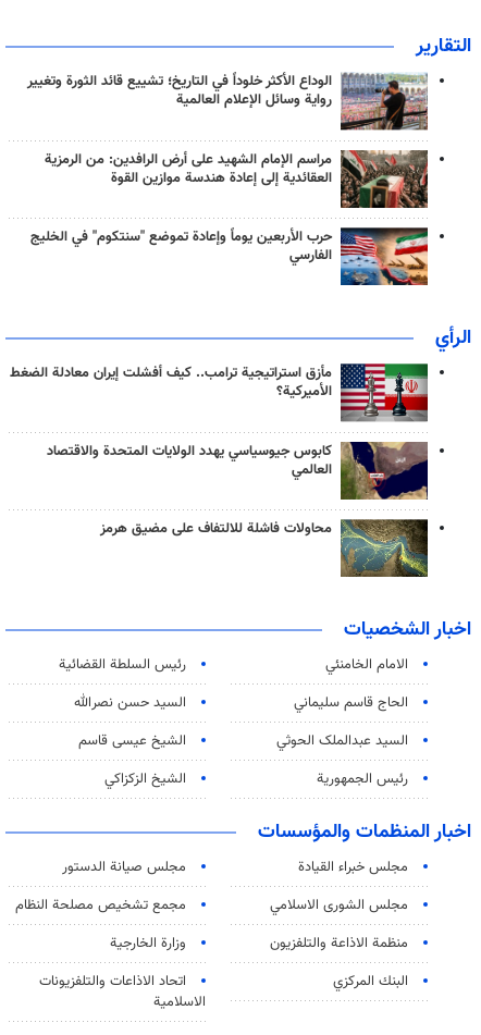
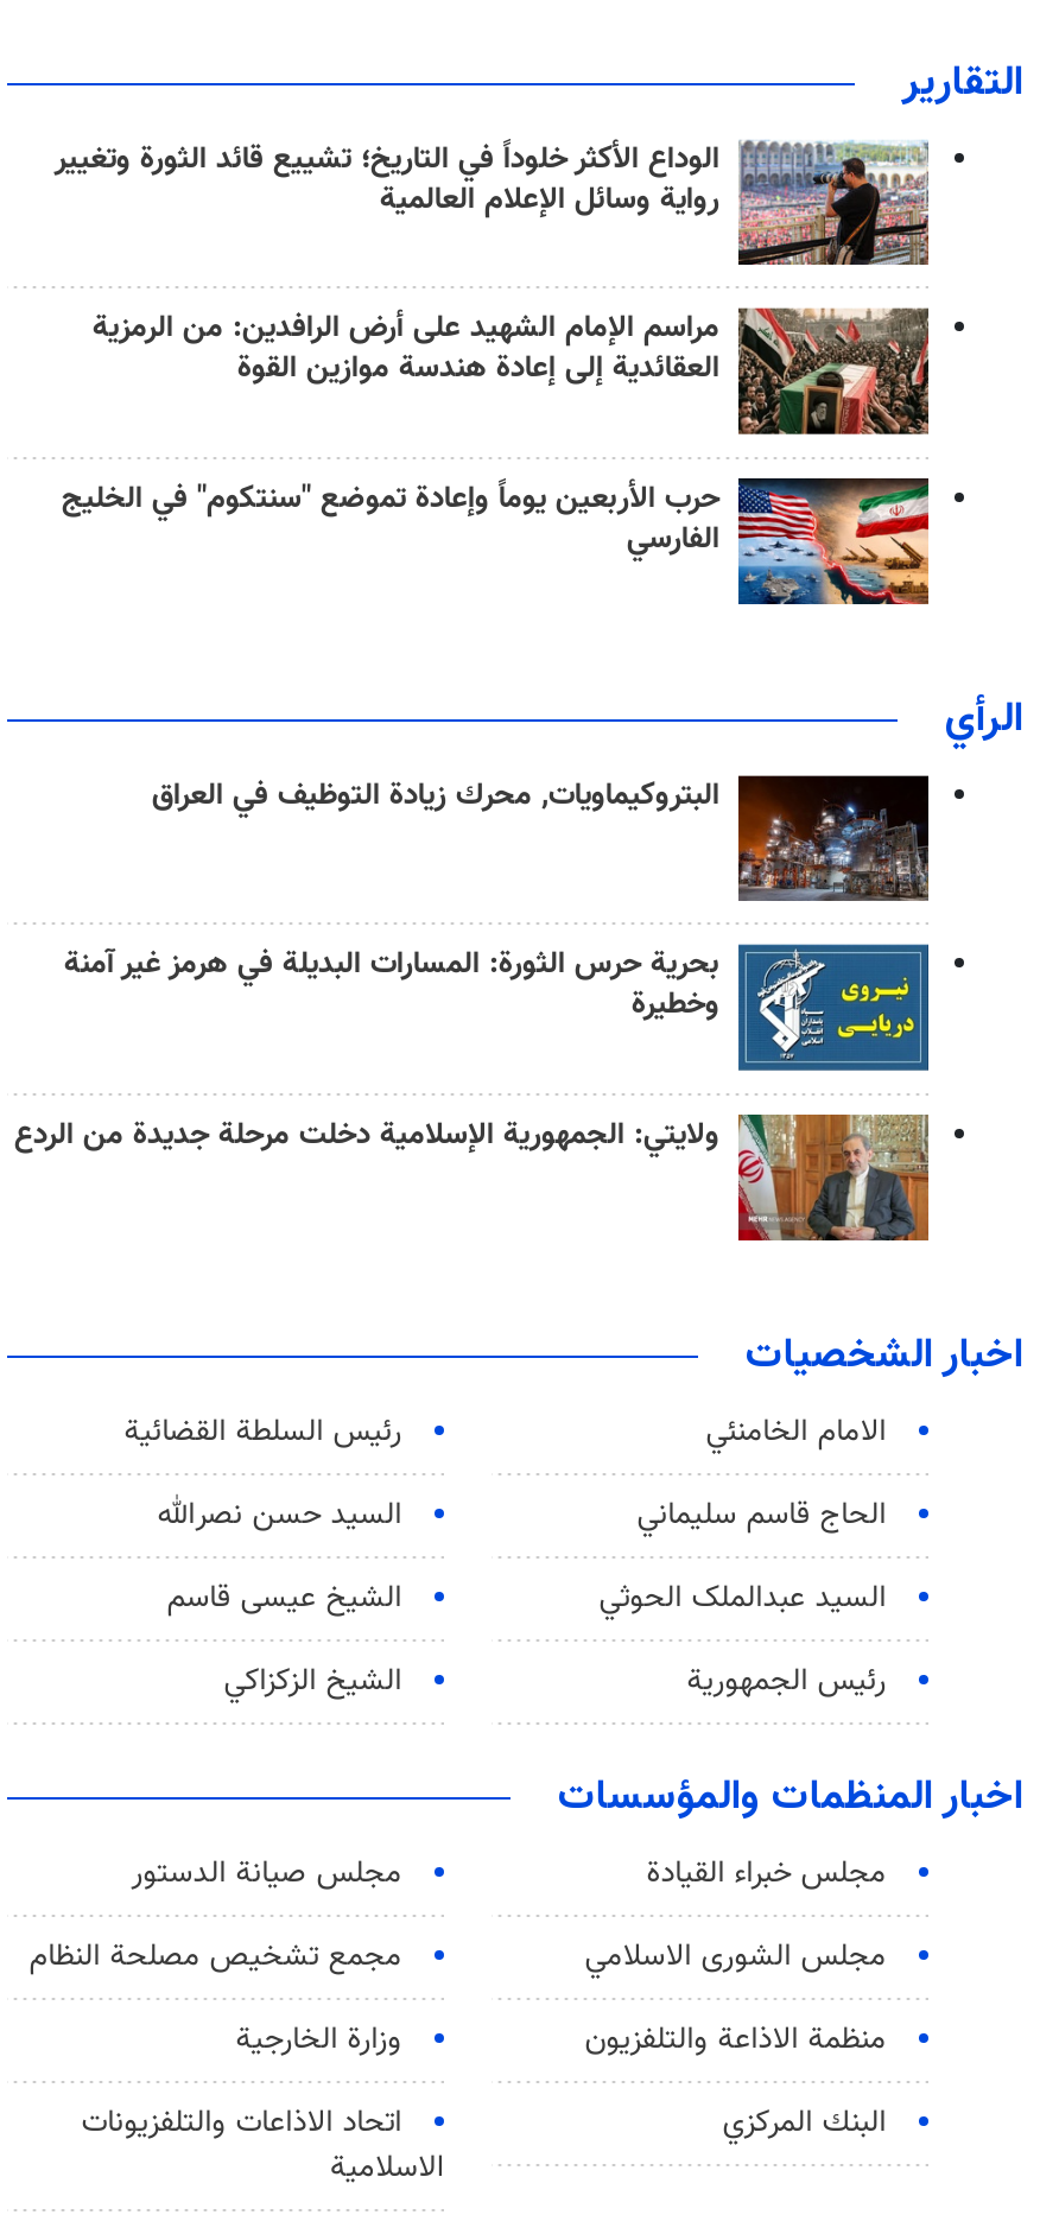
- [image]
- مأزق استراتيجية ترامب.. كيف أفشلت إيران معادلة الضغط
- الأميركية؟
+ [image]
+ البتروكيماويات, محرك زيادة التوظيف في العراق

- [image]
- كابوس جيوسياسي يهدد الولايات المتحدة والاقتصاد
- العالمي
+ [image]
+ بحرية حرس الثورة: المسارات البديلة في هرمز غير آمنة
+ وخطيرة

- [image]
- محاولات فاشلة للالتفاف على مضيق هرمز
+ [image]
+ ولايتي: الجمهورية الإسلامية دخلت مرحلة جديدة من الردع
